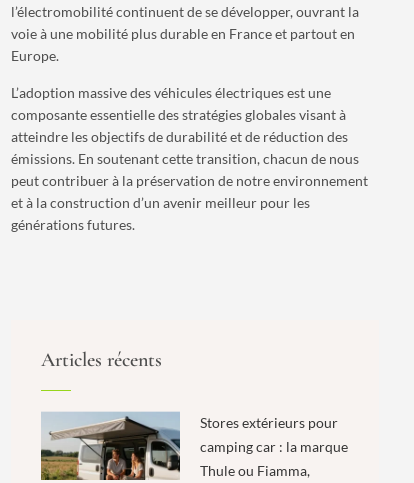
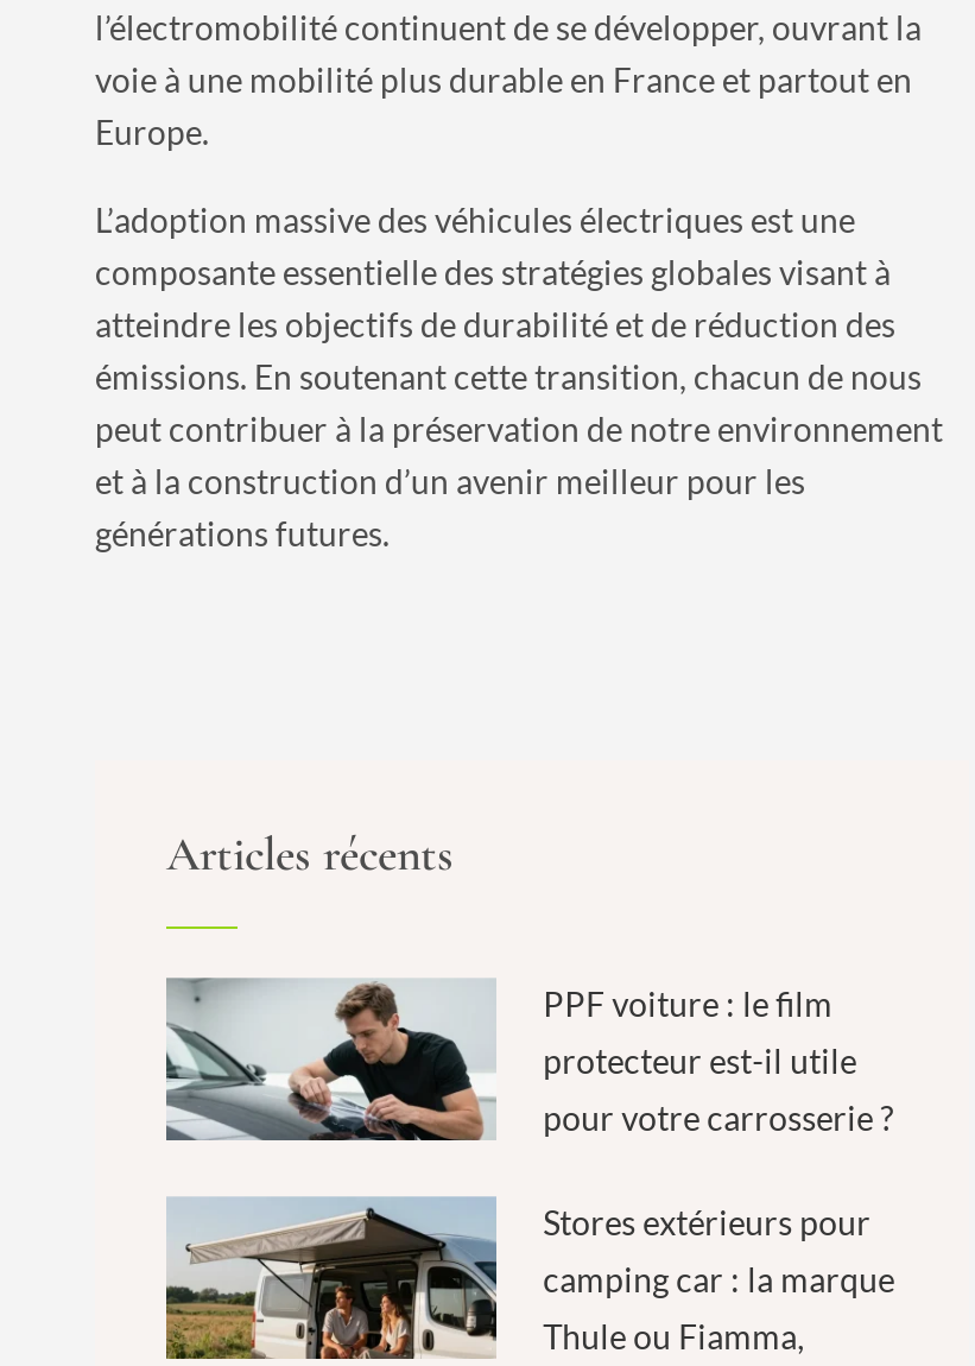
+ [image]
+ PPF voiture : le film
+ protecteur est-il utile
+ pour votre carrosserie ?
